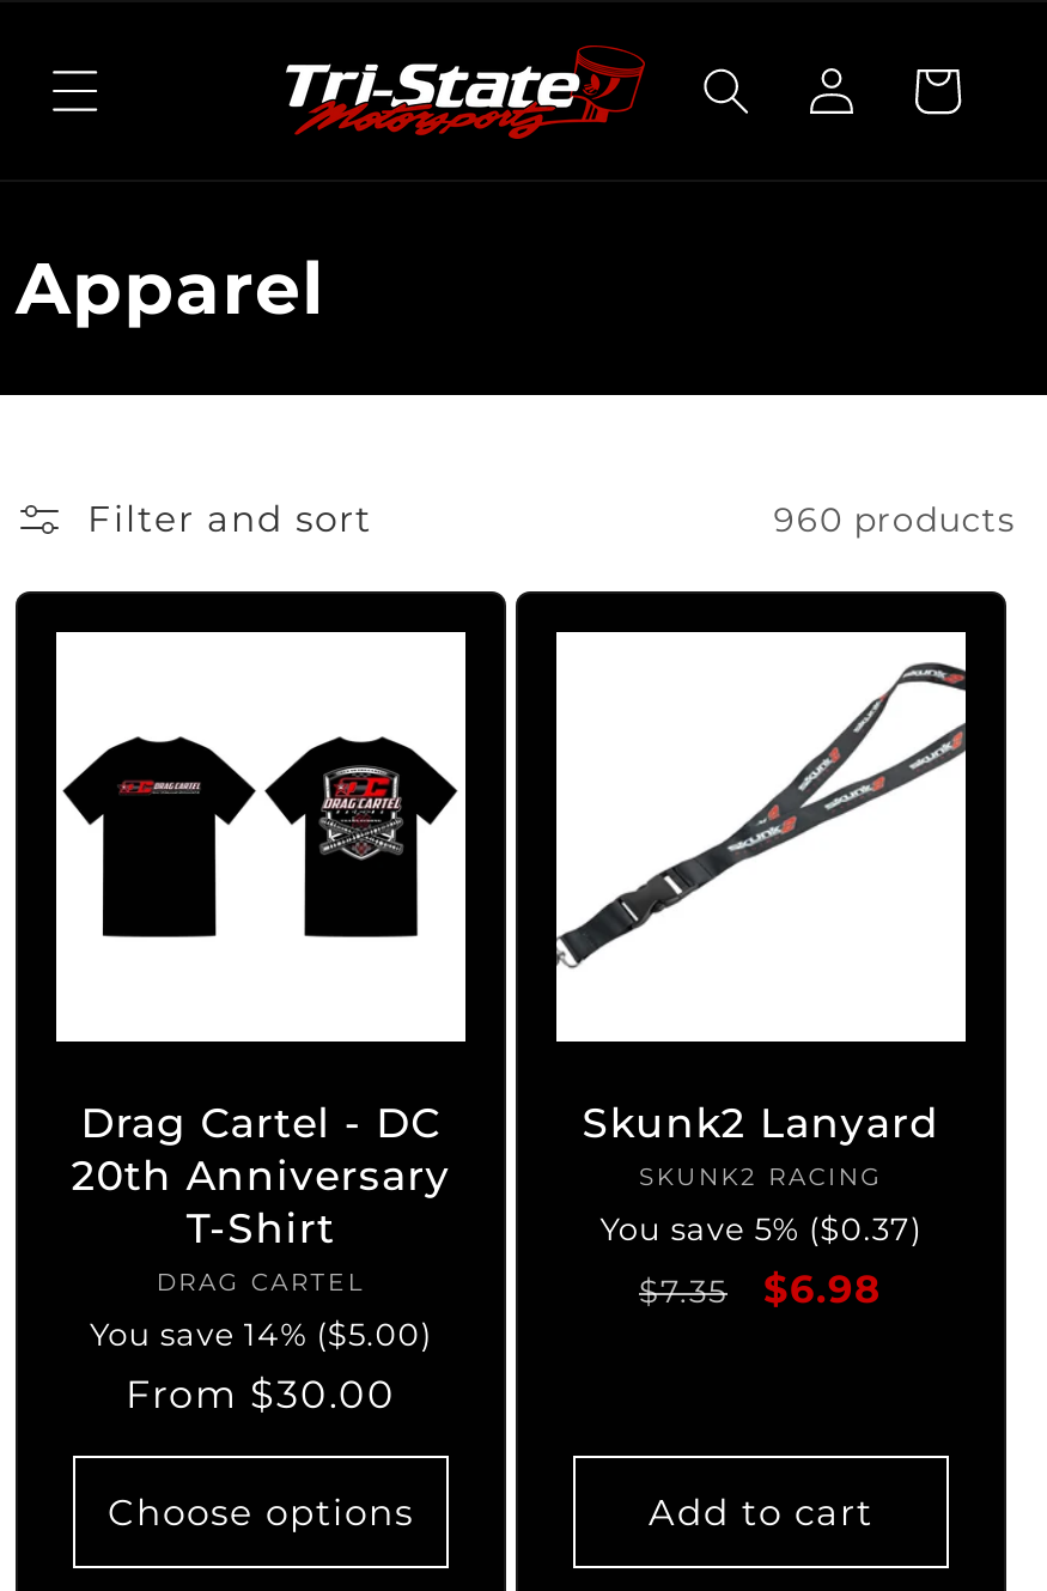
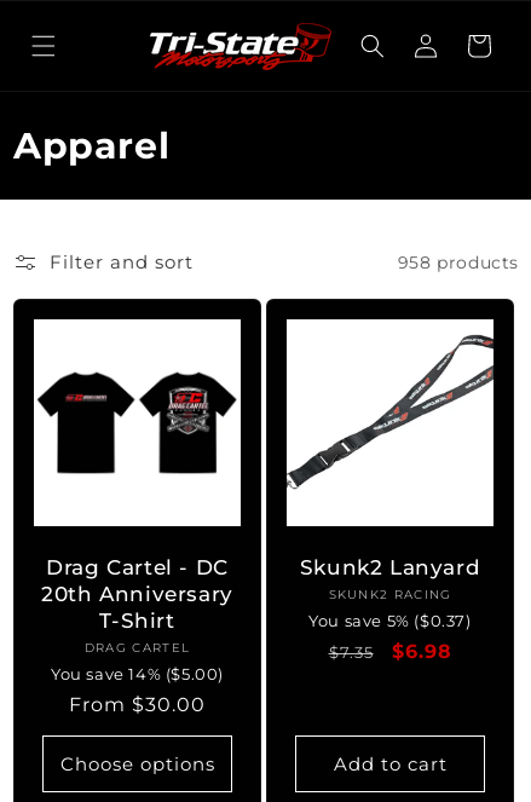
- 960 products
+ 958 products
